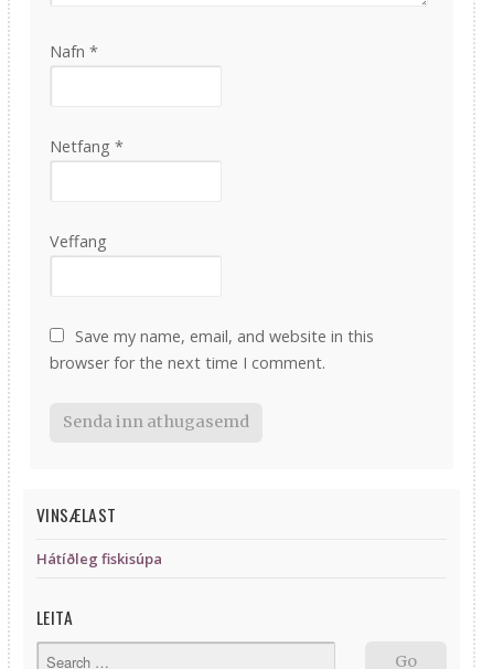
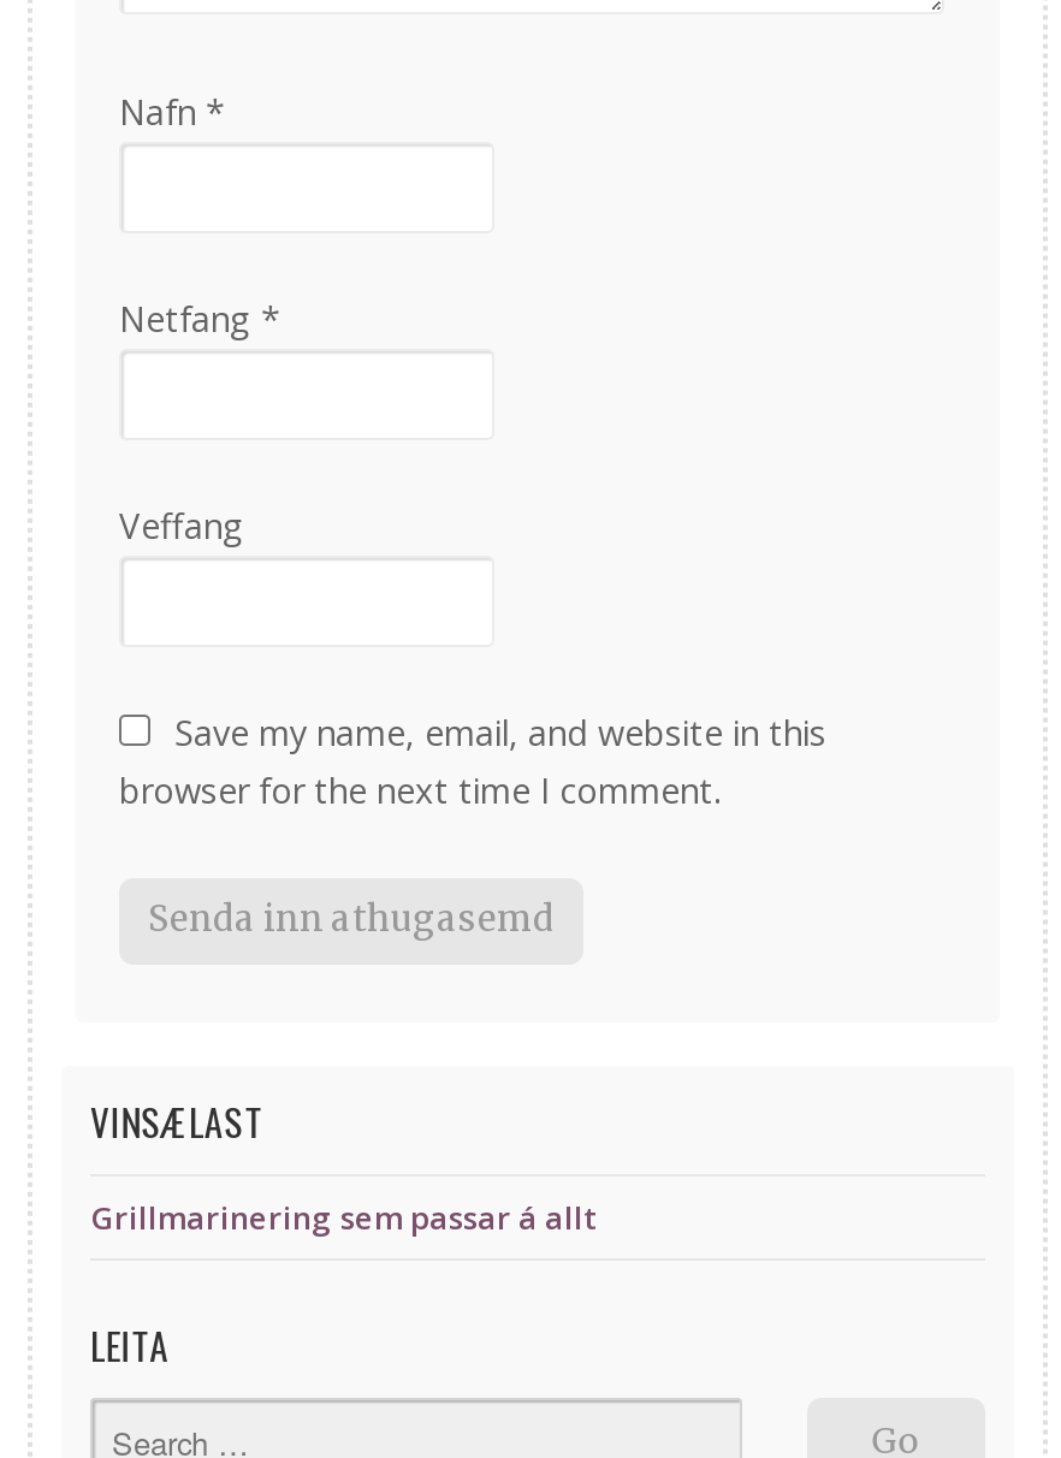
- Hátíðleg fiskisúpa
+ Grillmarinering sem passar á allt
